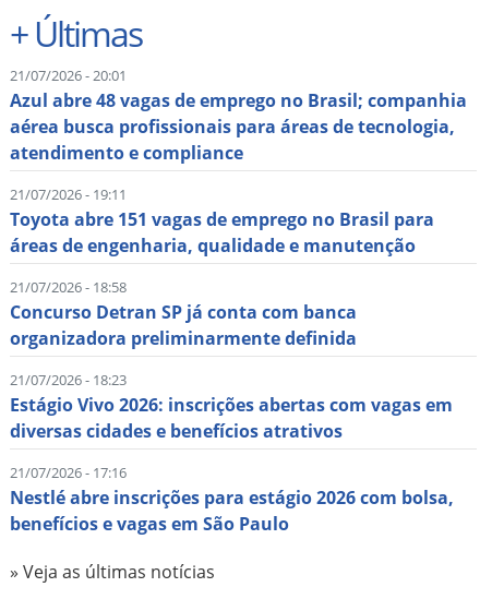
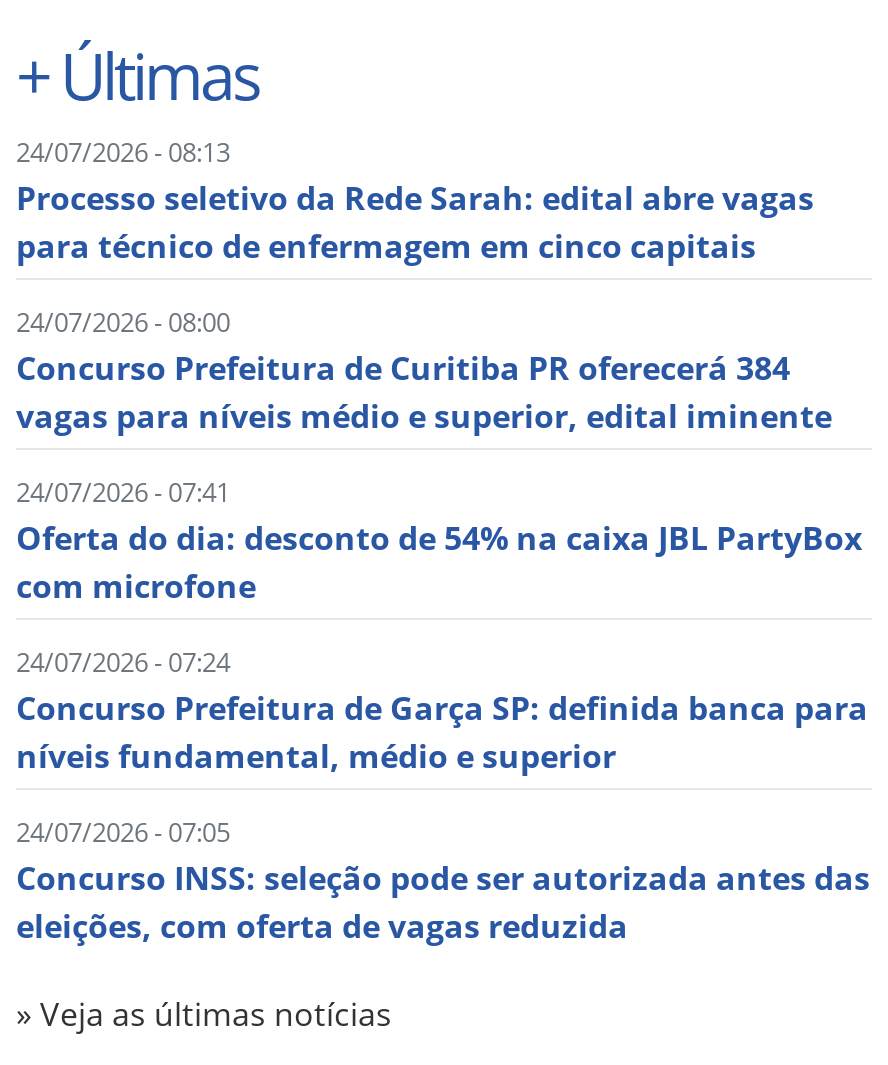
- 21/07/2026 - 20:01
- Azul abre 48 vagas de emprego no Brasil; companhia
- aérea busca profissionais para áreas de tecnologia,
- atendimento e compliance
+ 24/07/2026 - 08:13
+ Processo seletivo da Rede Sarah: edital abre vagas
+ para técnico de enfermagem em cinco capitais

- 21/07/2026 - 19:11
- Toyota abre 151 vagas de emprego no Brasil para
- áreas de engenharia, qualidade e manutenção
+ 24/07/2026 - 08:00
+ Concurso Prefeitura de Curitiba PR oferecerá 384
+ vagas para níveis médio e superior, edital iminente

- 21/07/2026 - 18:58
- Concurso Detran SP já conta com banca
- organizadora preliminarmente definida
+ 24/07/2026 - 07:41
+ Oferta do dia: desconto de 54% na caixa JBL PartyBox
+ com microfone

- 21/07/2026 - 18:23
- Estágio Vivo 2026: inscrições abertas com vagas em
- diversas cidades e benefícios atrativos
+ 24/07/2026 - 07:24
+ Concurso Prefeitura de Garça SP: definida banca para
+ níveis fundamental, médio e superior

- 21/07/2026 - 17:16
- Nestlé abre inscrições para estágio 2026 com bolsa,
- benefícios e vagas em São Paulo
+ 24/07/2026 - 07:05
+ Concurso INSS: seleção pode ser autorizada antes das
+ eleições, com oferta de vagas reduzida
